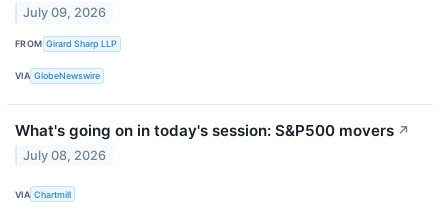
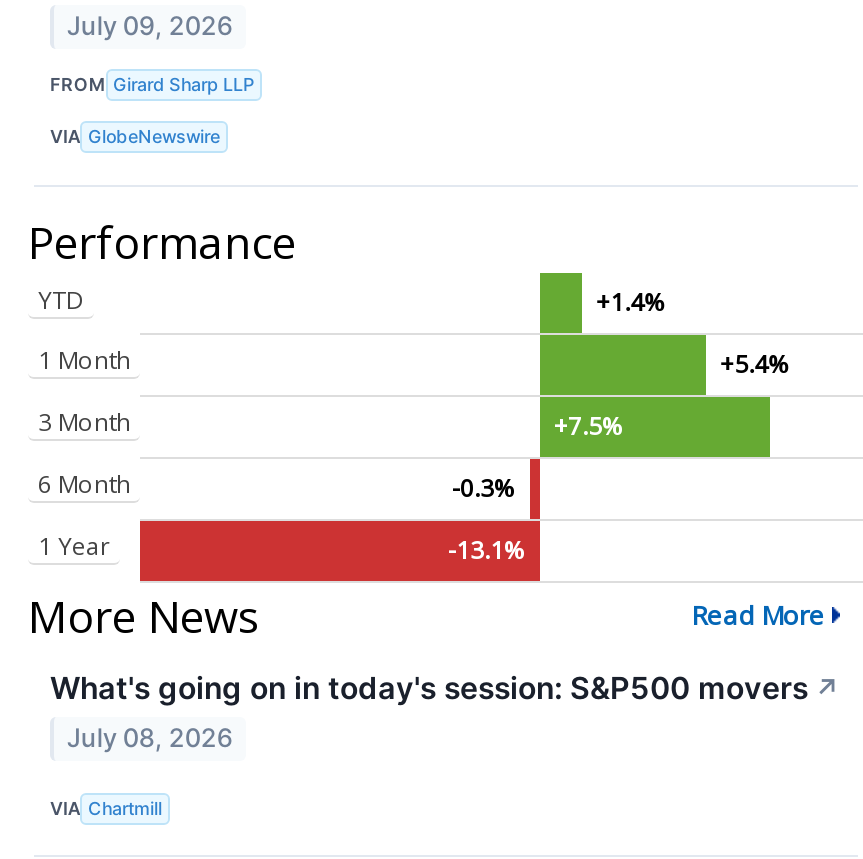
+ [image]
+ Performance
+ YTD
+ +1.4%
+ 1 Month
+ +5.4%
+ 3 Month
+ +7.5%
+ 6 Month
+ -0.3%
+ 1 Year
+ -13.1%
+ More News
+ Read More
